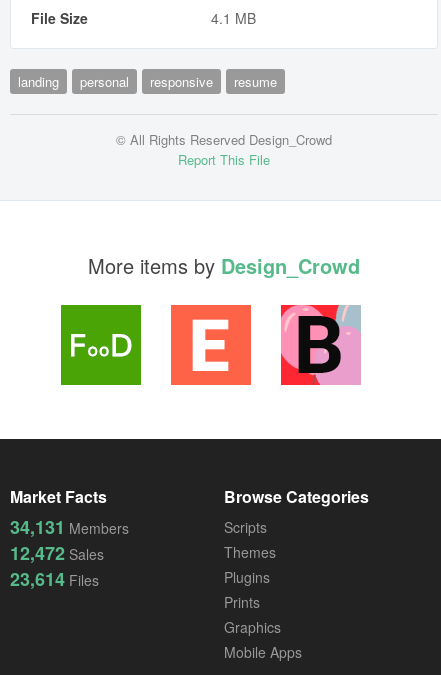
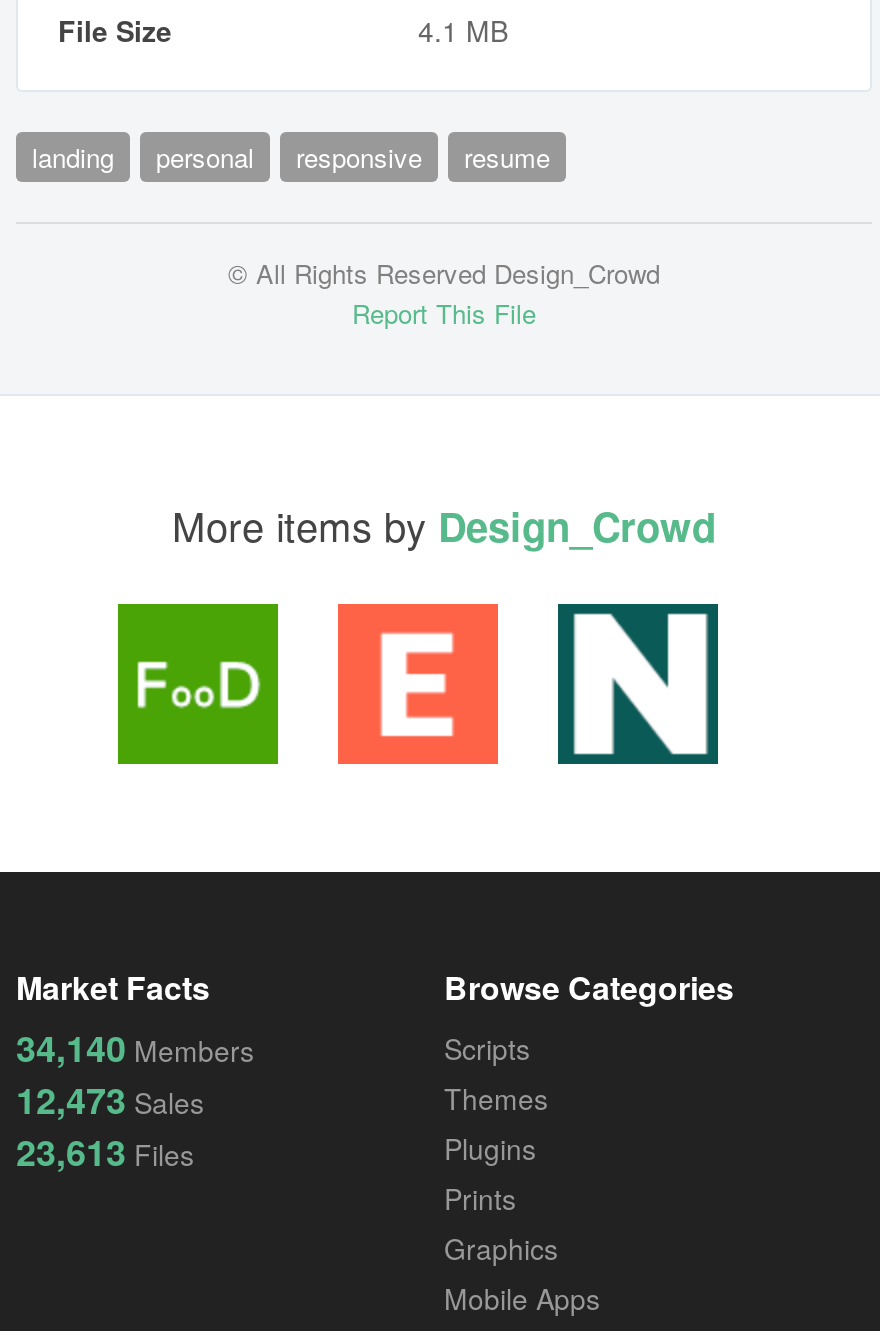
- [image]
+ [image]

- 34,131 Members
+ 34,140 Members

- 12,472 Sales
+ 12,473 Sales

- 23,614 Files
+ 23,613 Files
